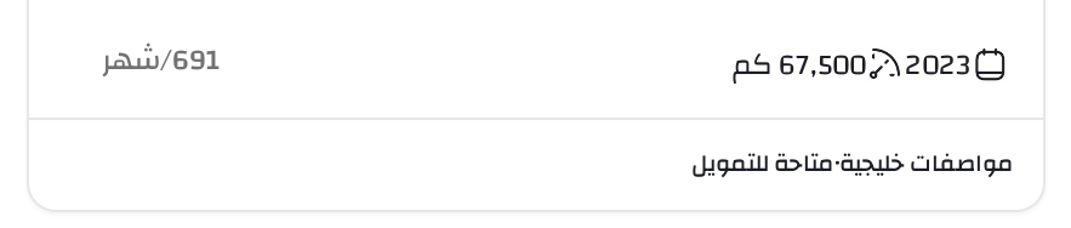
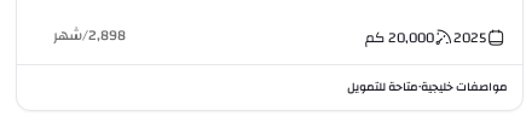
- 691 /شهر
+ 2,898 /شهر

- 67,500 كم
+ 20,000 كم

- 2023
+ 2025
